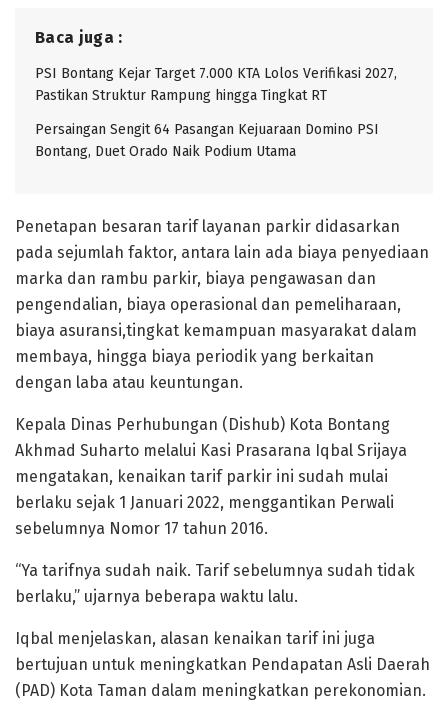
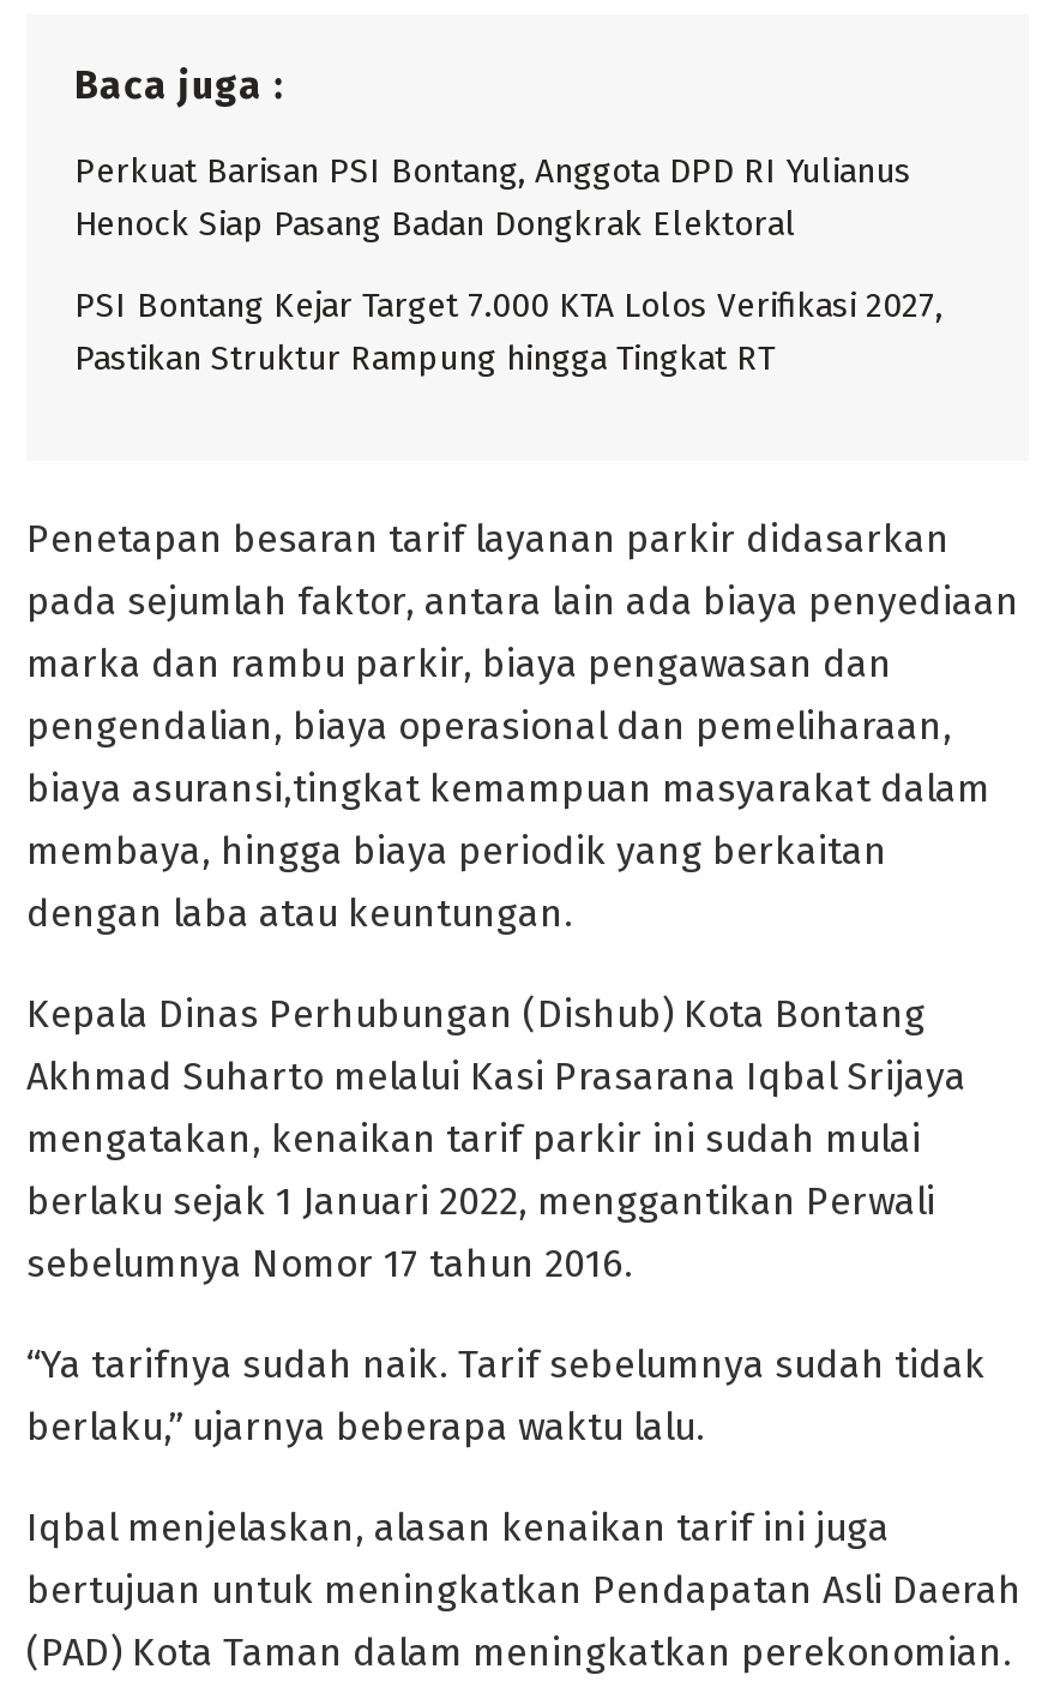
+ Perkuat Barisan PSI Bontang, Anggota DPD RI Yulianus
+ Henock Siap Pasang Badan Dongkrak Elektoral

moved down: PSI Bontang Kejar Target 7.000 KTA Lolos Verifikasi 2027, | Pastikan Struktur Rampung hingga Tingkat RT

- Persaingan Sengit 64 Pasangan Kejuaraan Domino PSI
- Bontang, Duet Orado Naik Podium Utama
